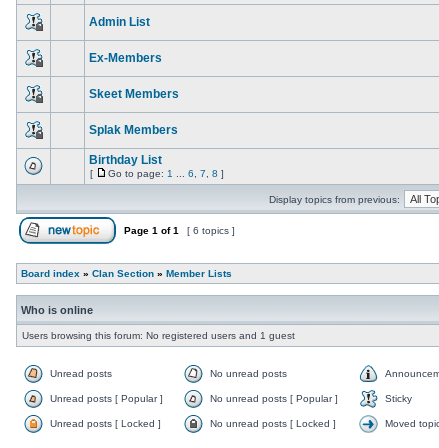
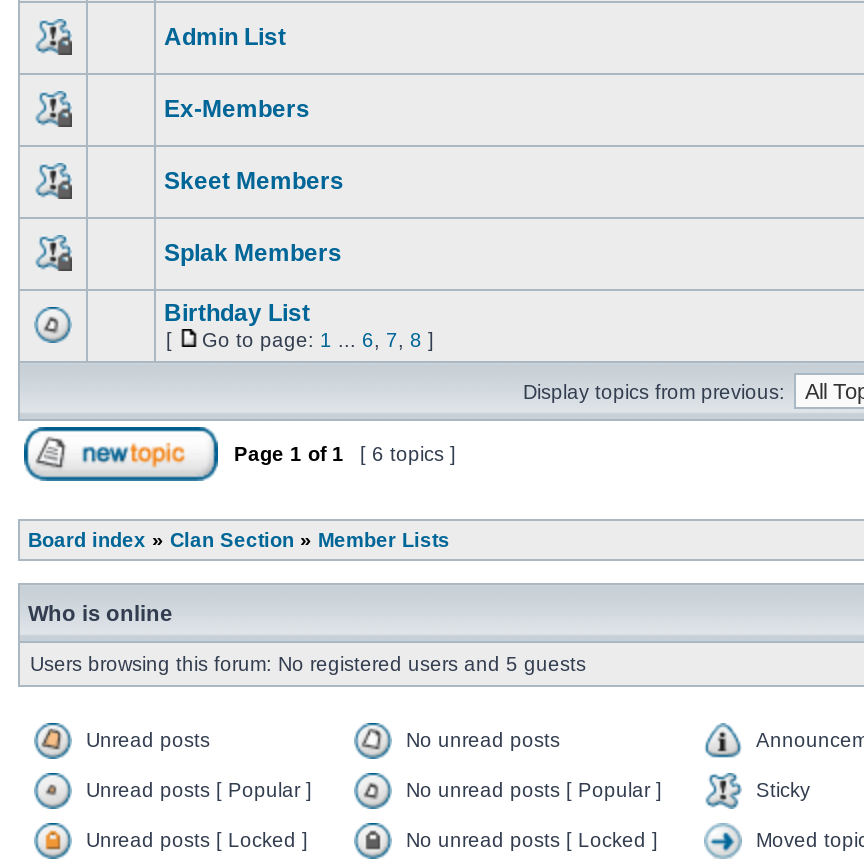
- Users browsing this forum: No registered users and 1 guest
+ Users browsing this forum: No registered users and 5 guests
